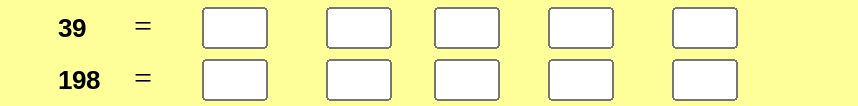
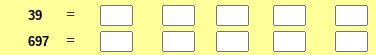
- 198
+ 697
